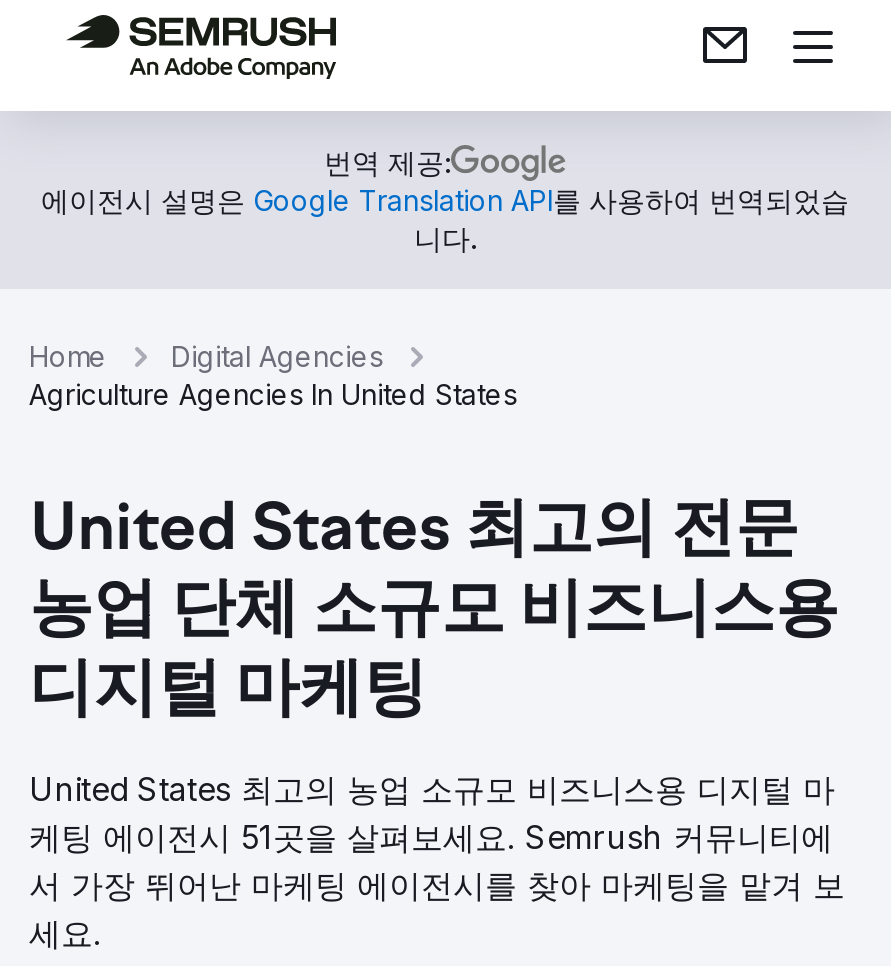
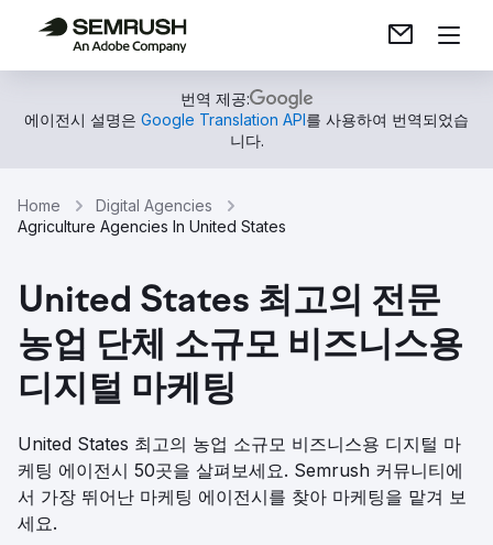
- 케팅 에이전시 51곳을 살펴보세요. Semrush 커뮤니티에
+ 케팅 에이전시 50곳을 살펴보세요. Semrush 커뮤니티에
